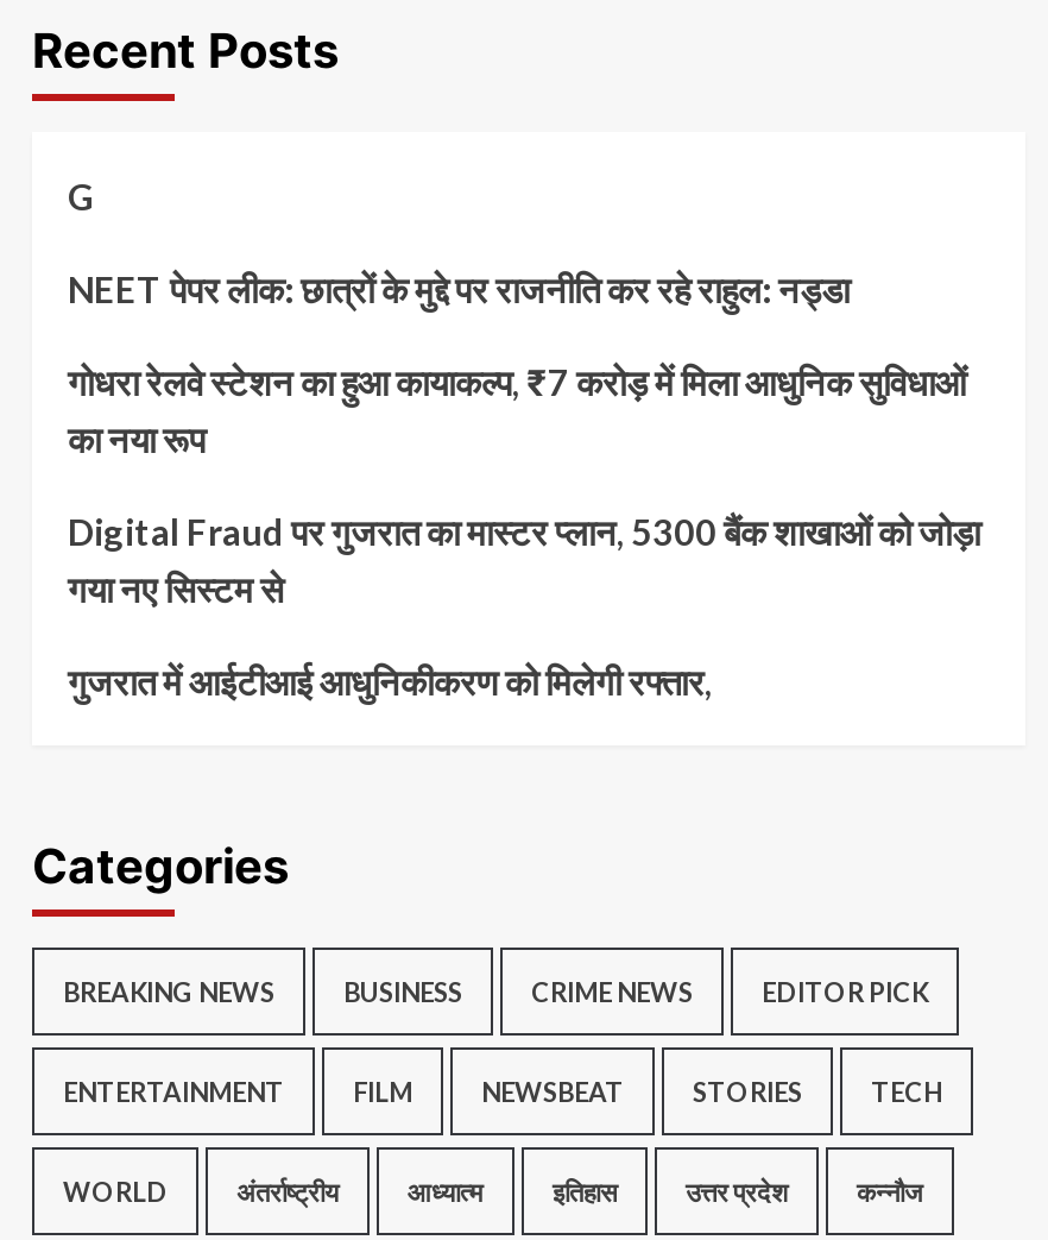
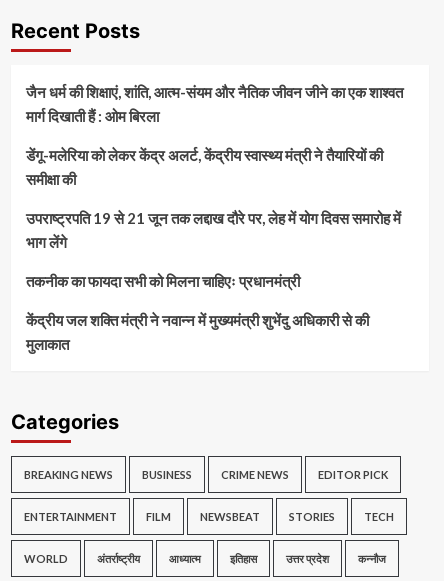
- G
+ जैन धर्म की शिक्षाएं, शांति, आत्म-संयम और नैतिक जीवन जीने का एक शाश्वत
+ मार्ग दिखाती हैं : ओम बिरला

- NEET पेपर लीक: छात्रों के मुद्दे पर राजनीति कर रहे राहुल: नड्डा
+ डेंगू-मलेरिया को लेकर केंद्र अलर्ट, केंद्रीय स्वास्थ्य मंत्री ने तैयारियों की
+ समीक्षा की

- गोधरा रेलवे स्टेशन का हुआ कायाकल्प, ₹7 करोड़ में मिला आधुनिक सुविधाओं
- का नया रूप
+ उपराष्ट्रपति 19 से 21 जून तक लद्दाख दौरे पर, लेह में योग दिवस समारोह में
+ भाग लेंगे

- Digital Fraud पर गुजरात का मास्टर प्लान, 5300 बैंक शाखाओं को जोड़ा
- गया नए सिस्टम से
+ तकनीक का फायदा सभी को मिलना चाहिएः प्रधानमंत्री

- गुजरात में आईटीआई आधुनिकीकरण को मिलेगी रफ्तार,
+ केंद्रीय जल शक्ति मंत्री ने नवान्न में मुख्यमंत्री शुभेंदु अधिकारी से की
+ मुलाकात
